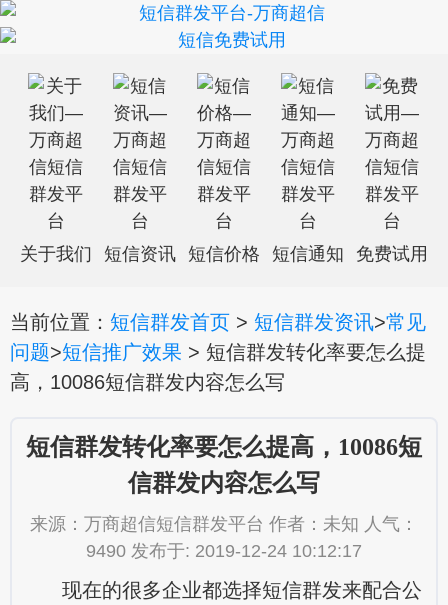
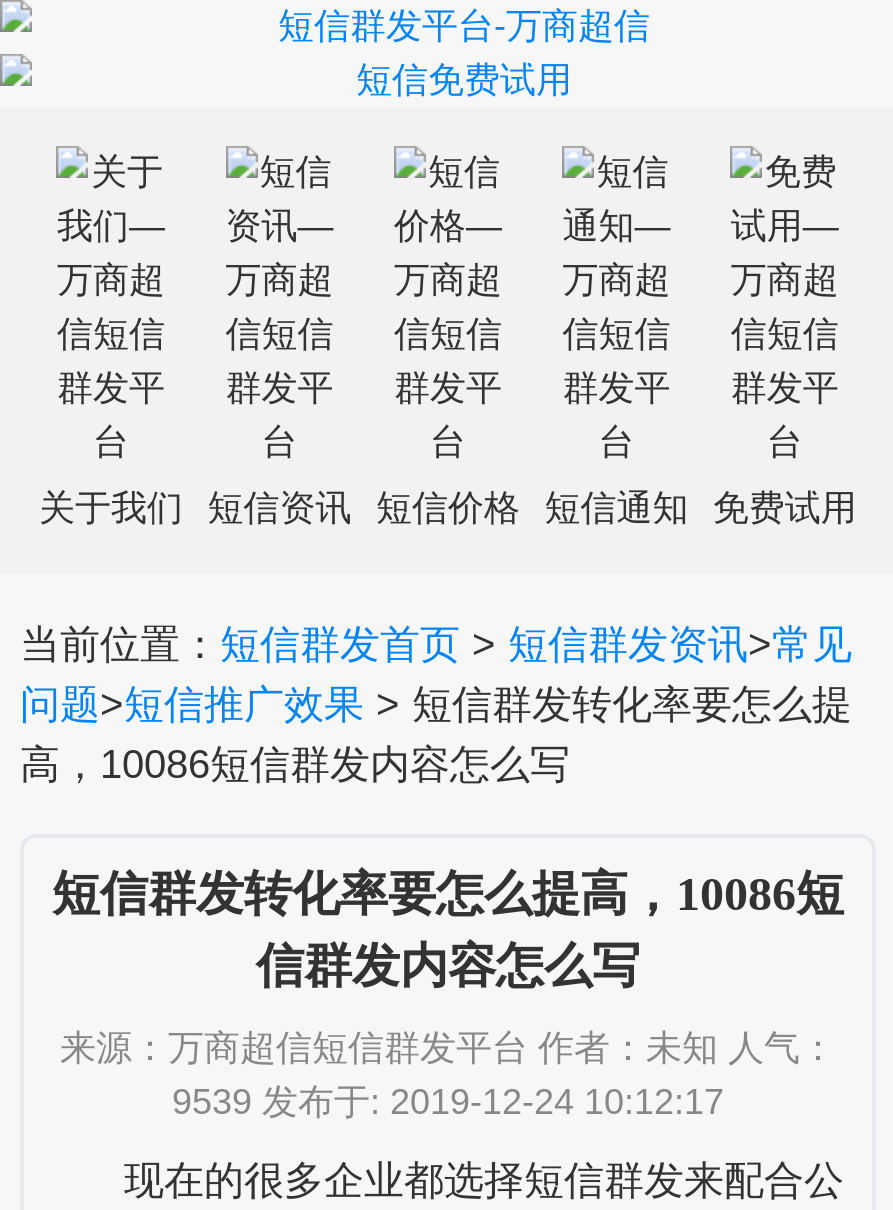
- 9490 发布于: 2019-12-24 10:12:17
+ 9539 发布于: 2019-12-24 10:12:17
